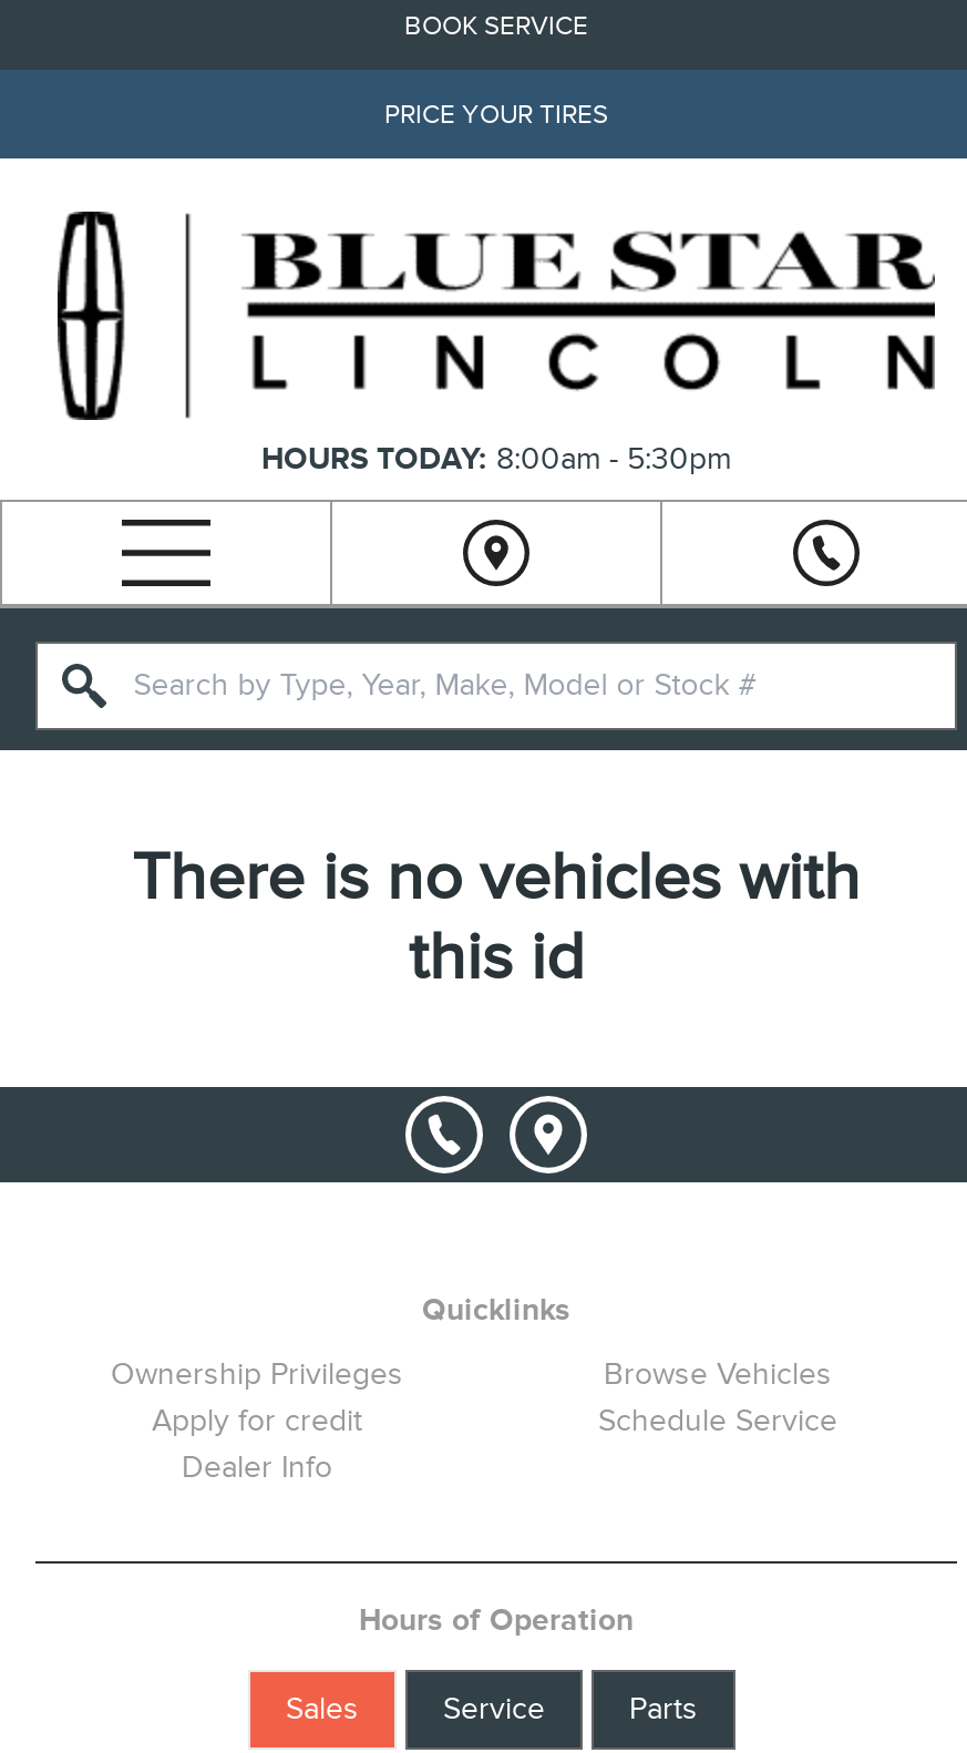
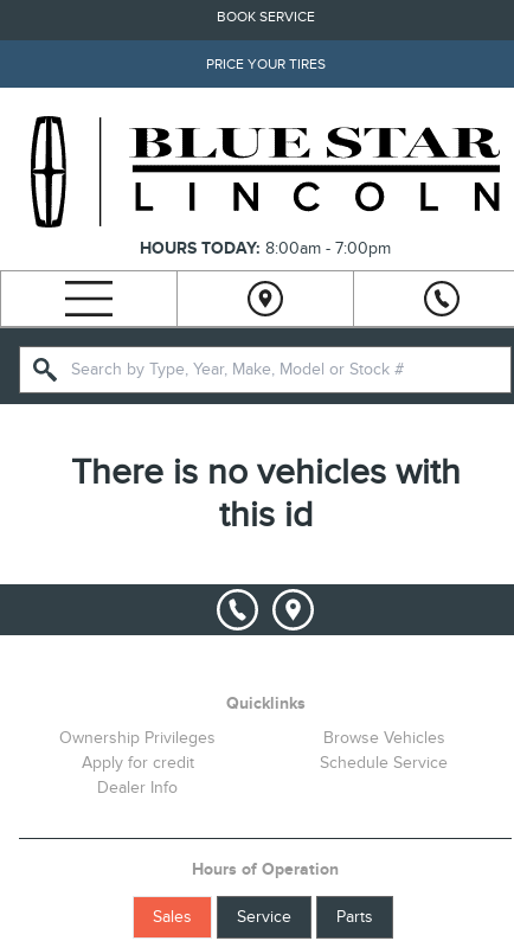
- HOURS TODAY: 8:00am - 5:30pm
+ HOURS TODAY: 8:00am - 7:00pm
